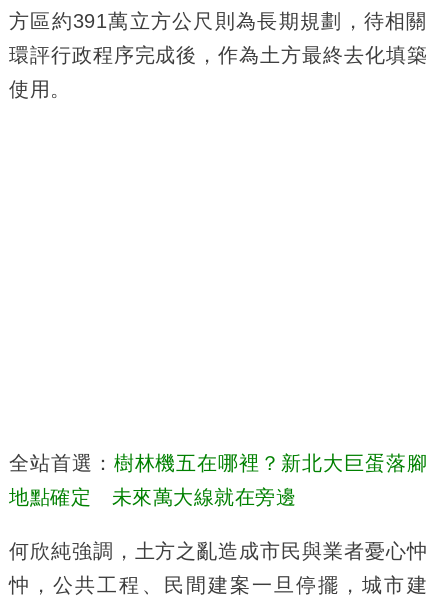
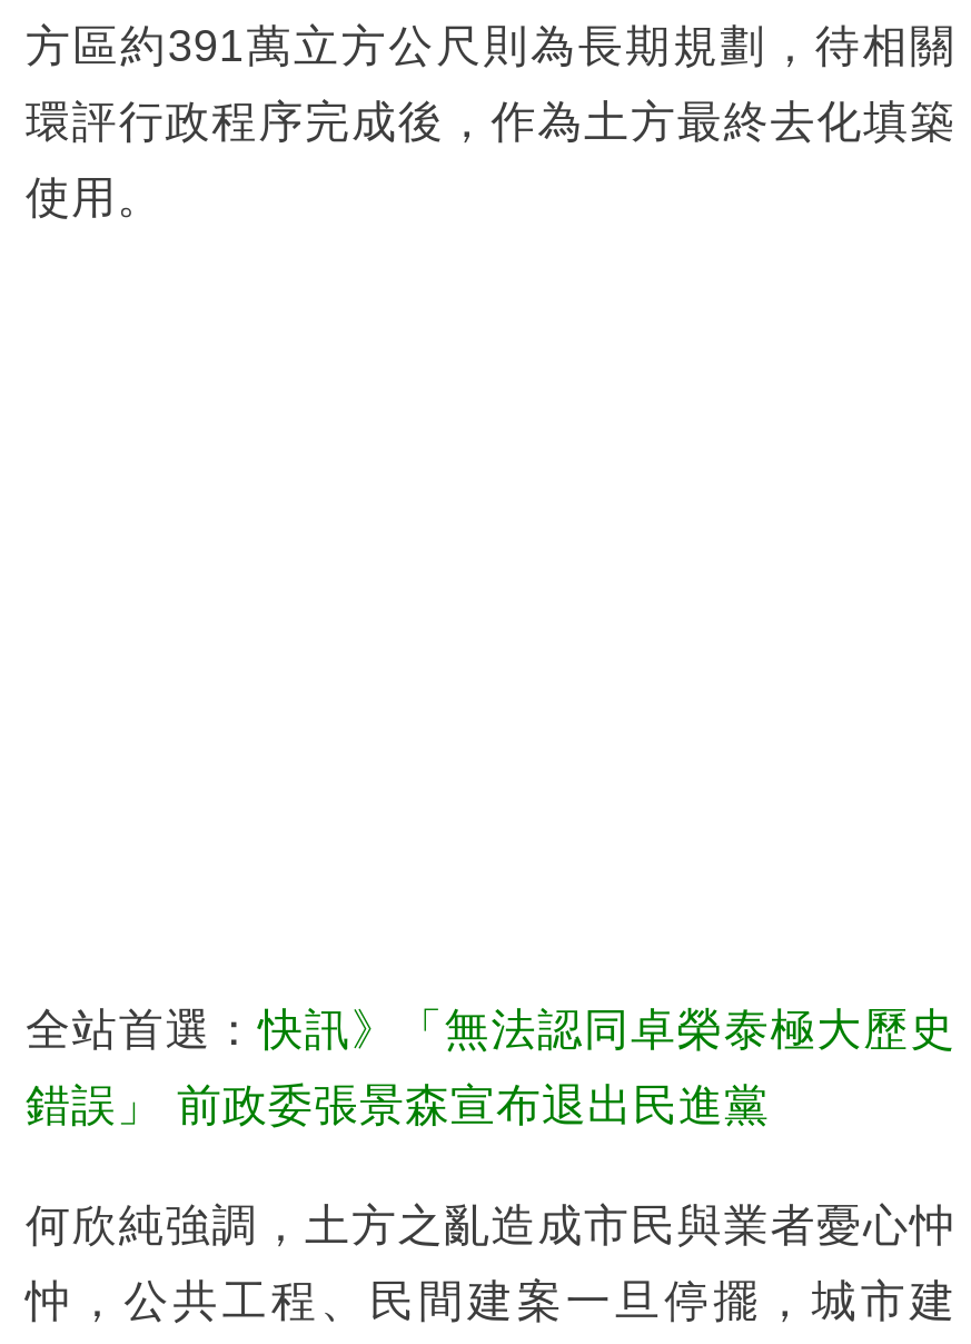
- 全站首選：樹林機五在哪裡？新北大巨蛋落腳
+ 全站首選：快訊》「無法認同卓榮泰極大歷史

- 地點確定 未來萬大線就在旁邊
+ 錯誤」 前政委張景森宣布退出民進黨
